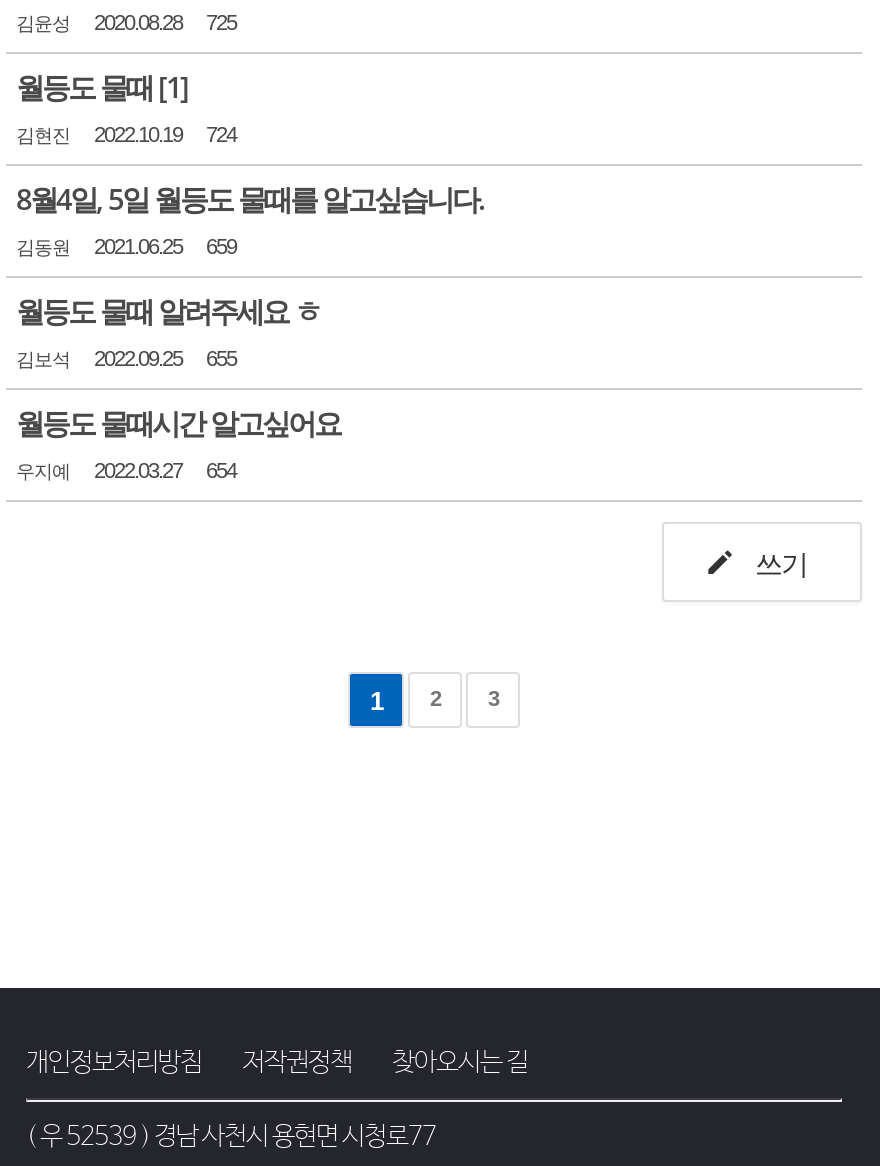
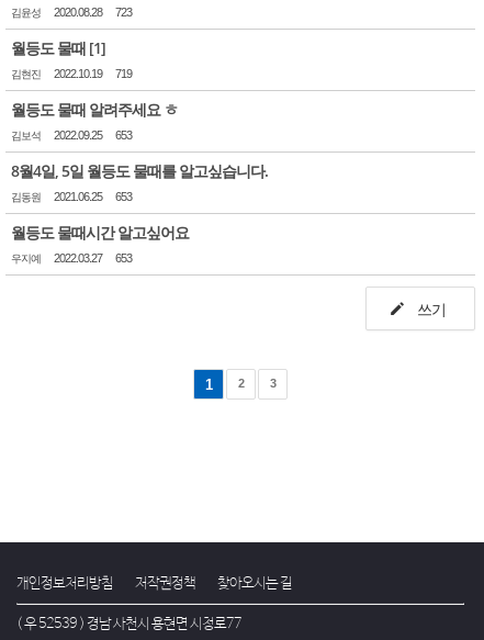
- 김윤성 2020.08.28 725
+ 김윤성 2020.08.28 723

- 724
- 659
+ 719

moved down: 8월4일, 5일 월등도 물때를 알고싶습니다. | 김동원 | 2021.06.25

moved up: 월등도 물때 알려주세요 ㅎ | 김보석 | 2022.09.25

- 655
+ 653
+ 653

- 우지예 2022.03.27 654
+ 우지예 2022.03.27 653
